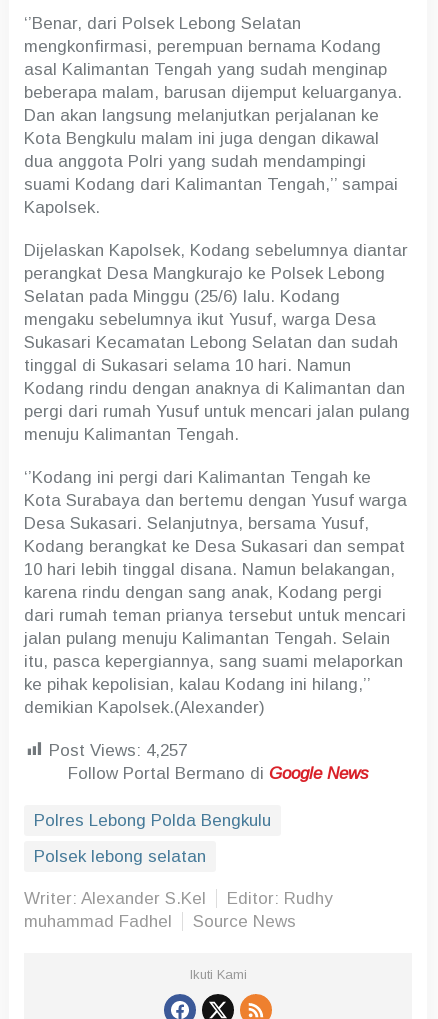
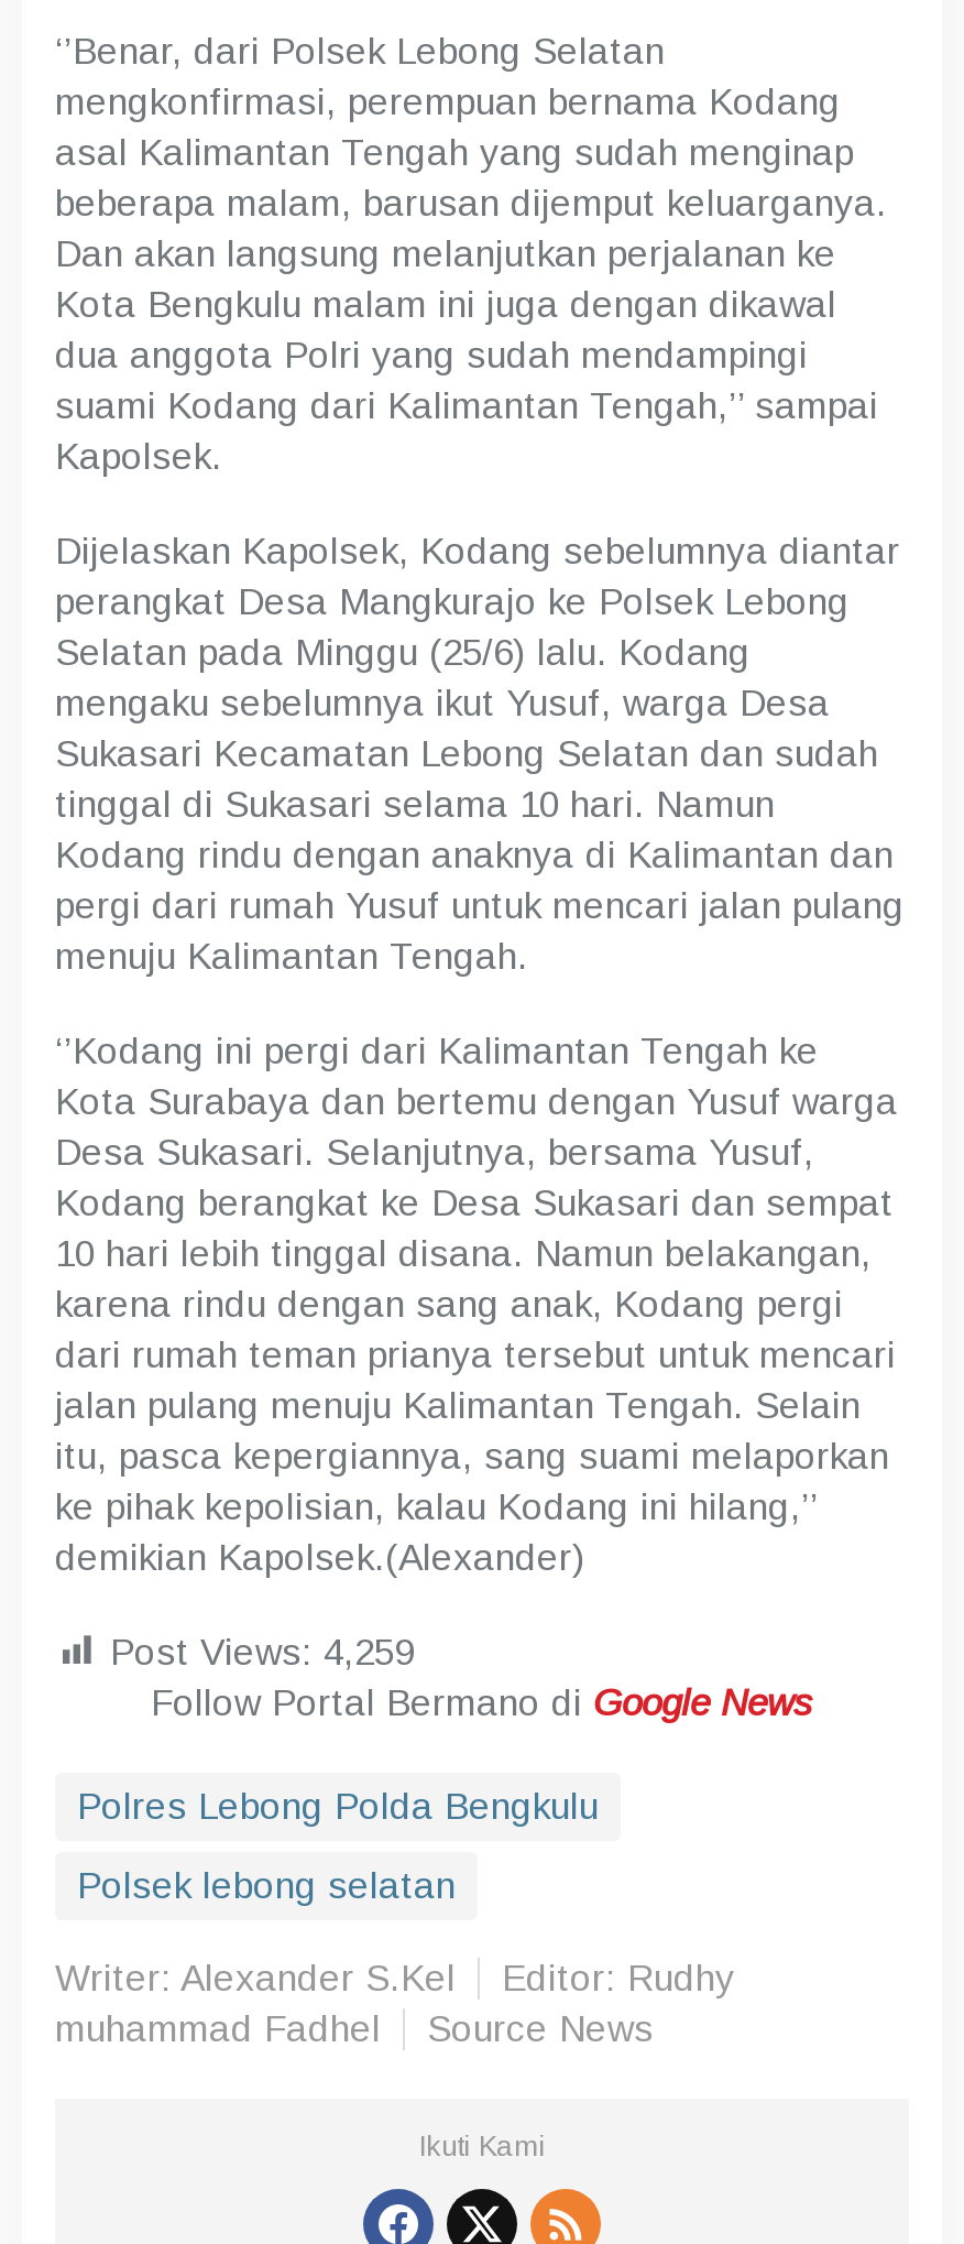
- Post Views: 4,257
+ Post Views: 4,259
